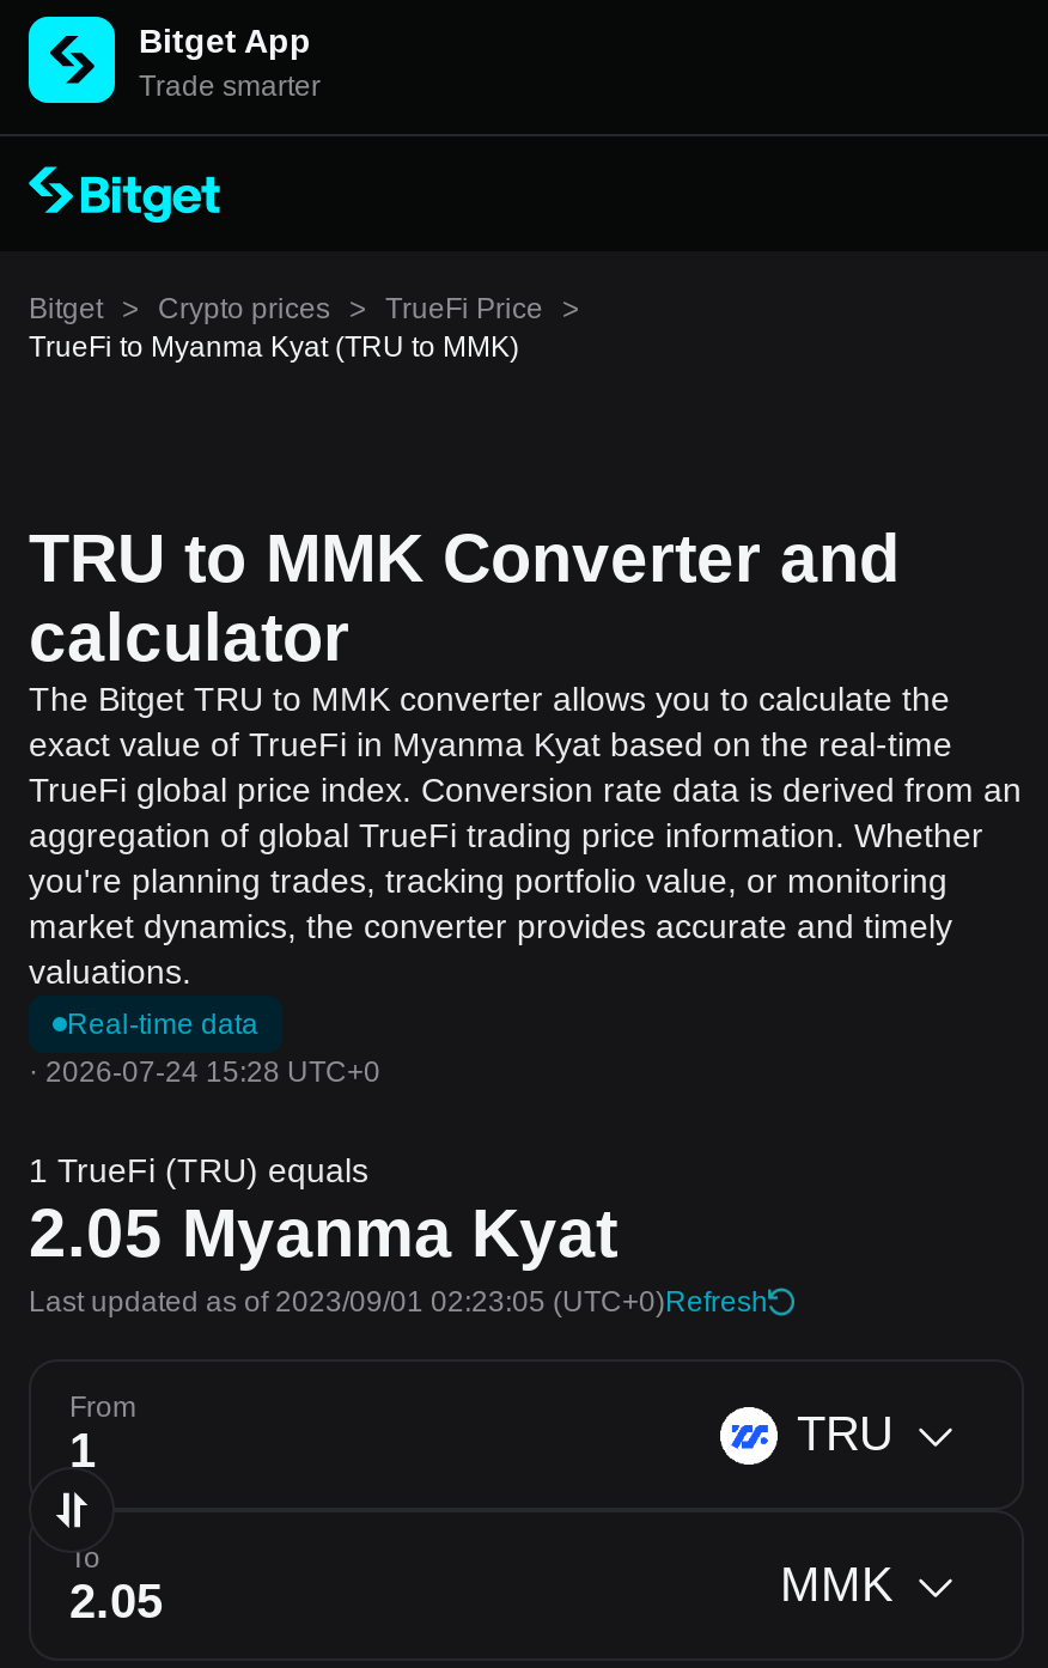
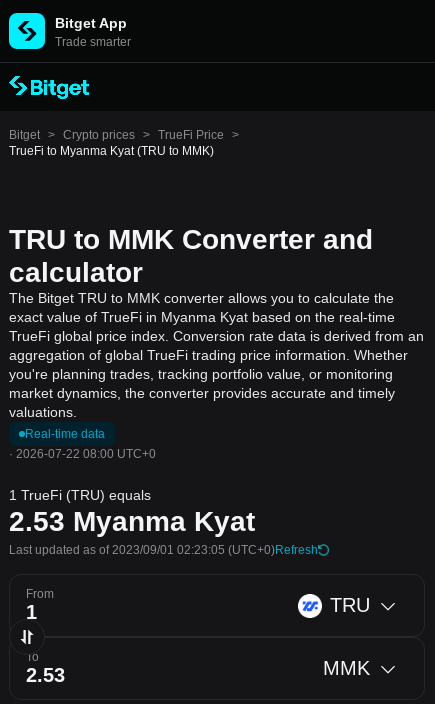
- · 2026-07-24 15:28 UTC+0
+ · 2026-07-22 08:00 UTC+0

- 2.05 Myanma Kyat
+ 2.53 Myanma Kyat
